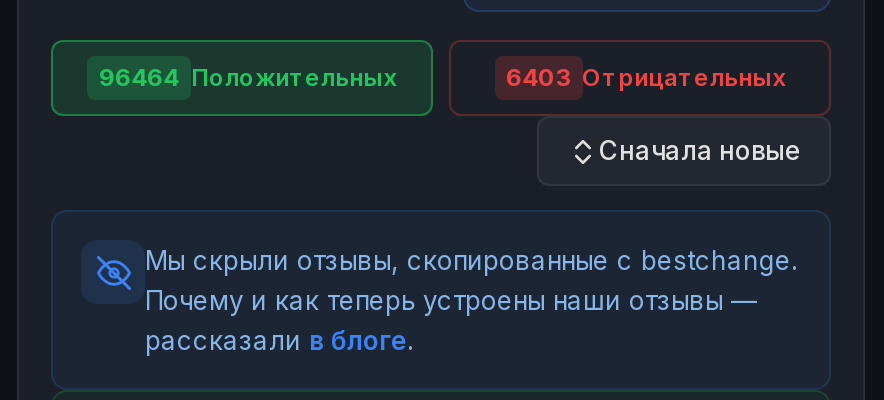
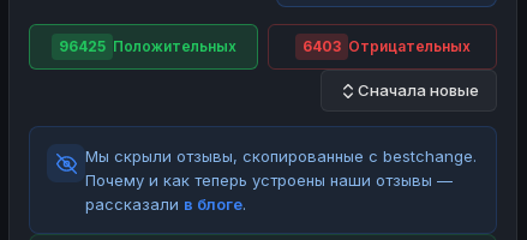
- 96464 Положительных
+ 96425 Положительных
